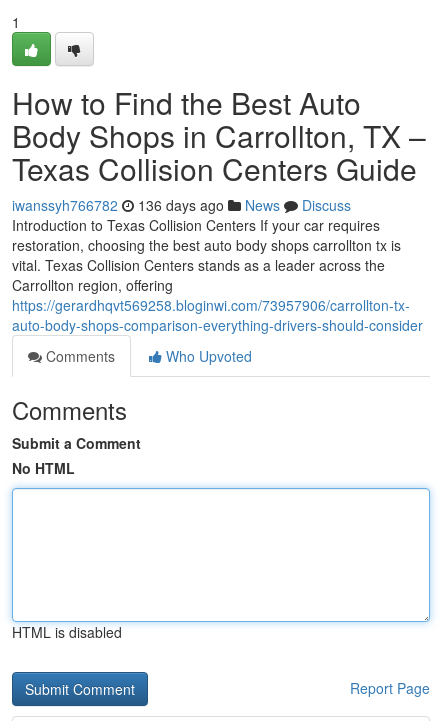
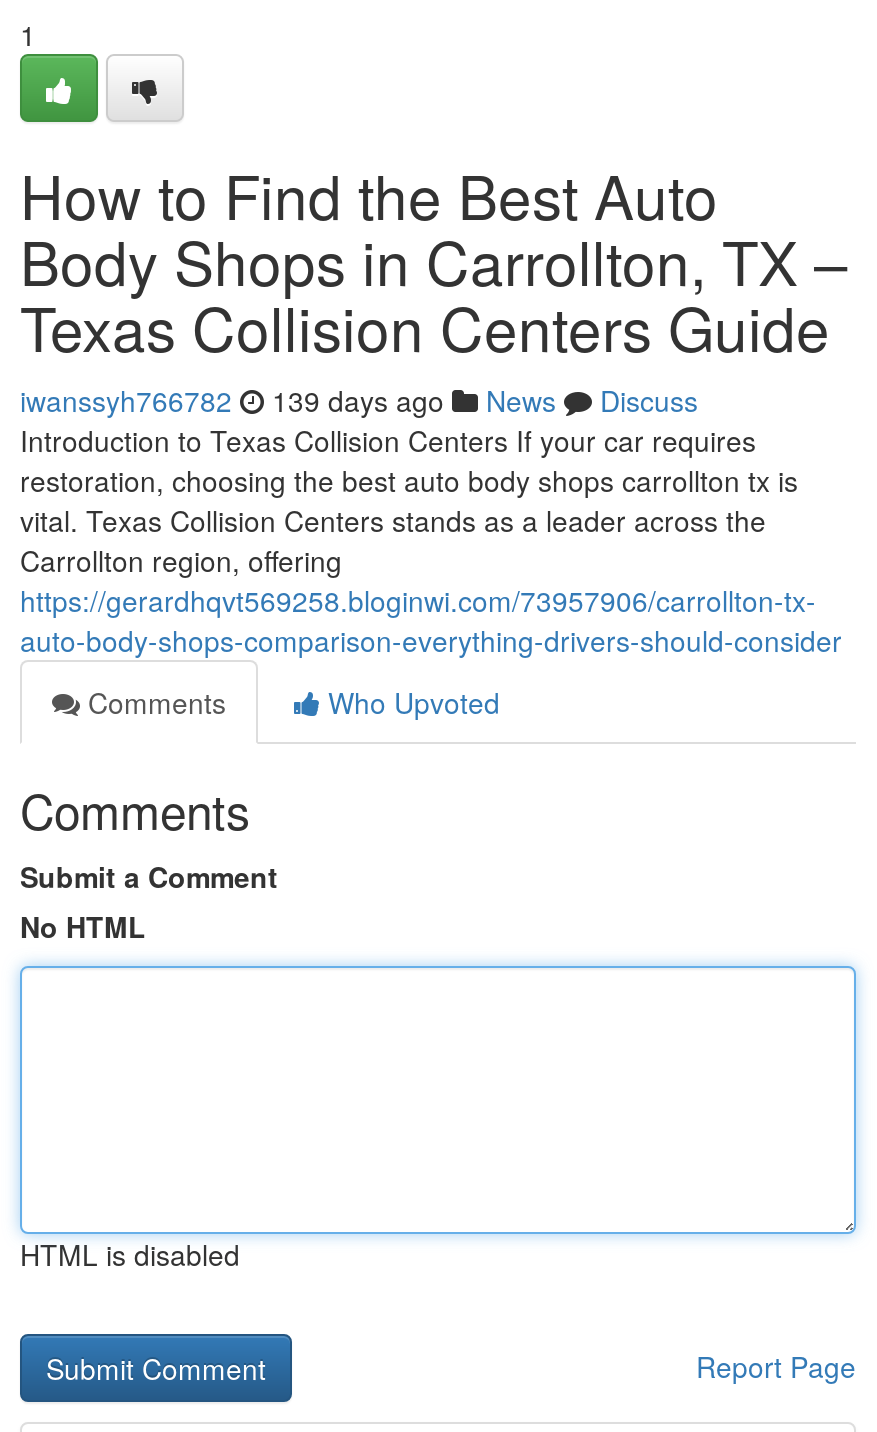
- iwanssyh766782 136 days ago News Discuss
+ iwanssyh766782 139 days ago News Discuss
